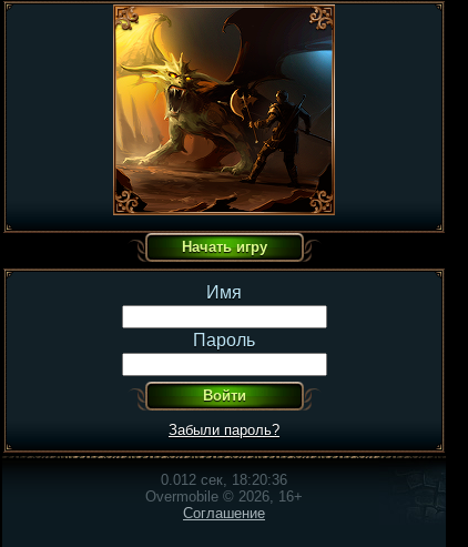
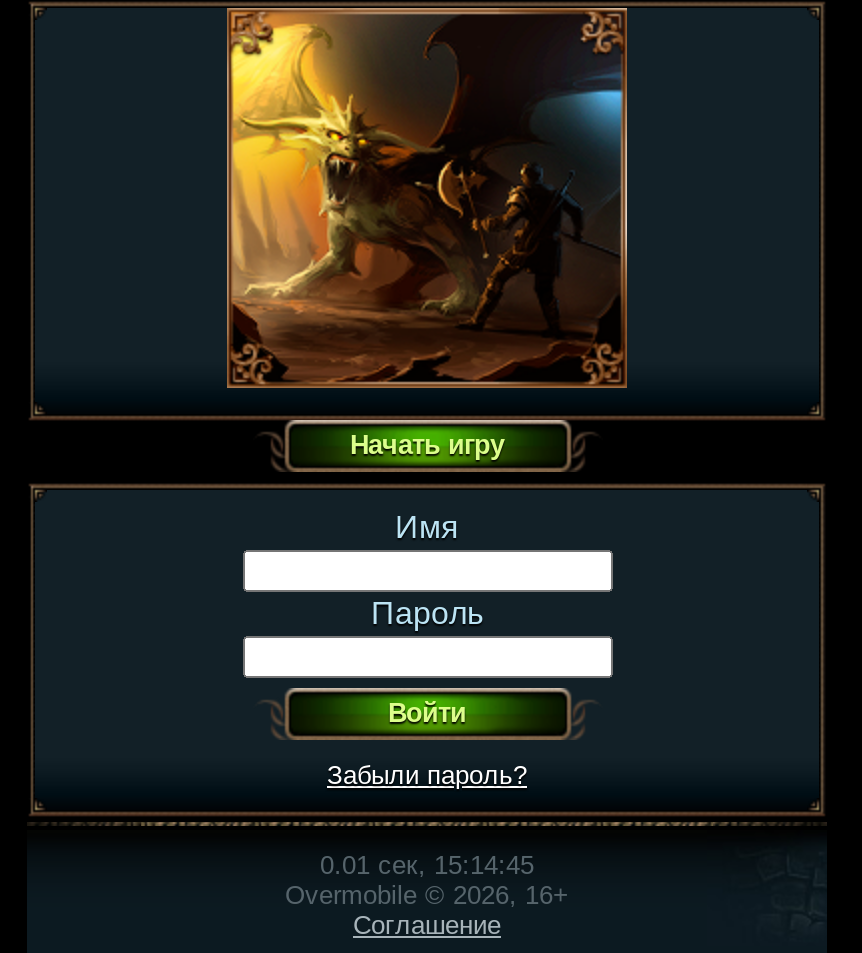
- 0.012 сек, 18:20:36
+ 0.01 сек, 15:14:45
